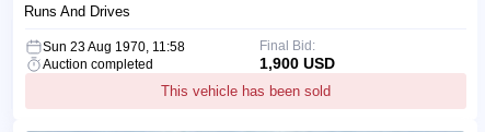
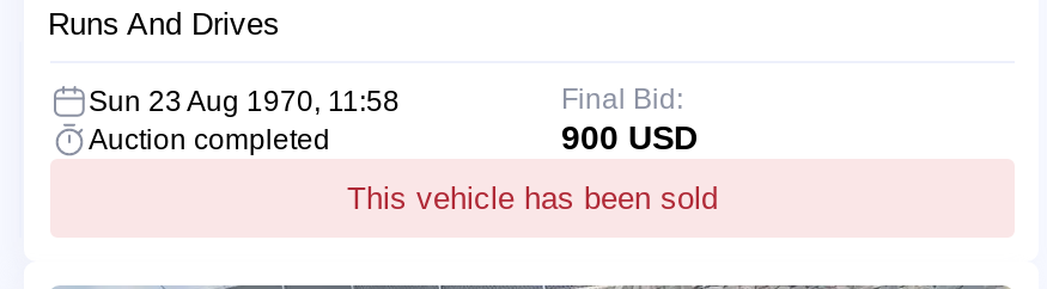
- 1,900 USD
+ 900 USD
